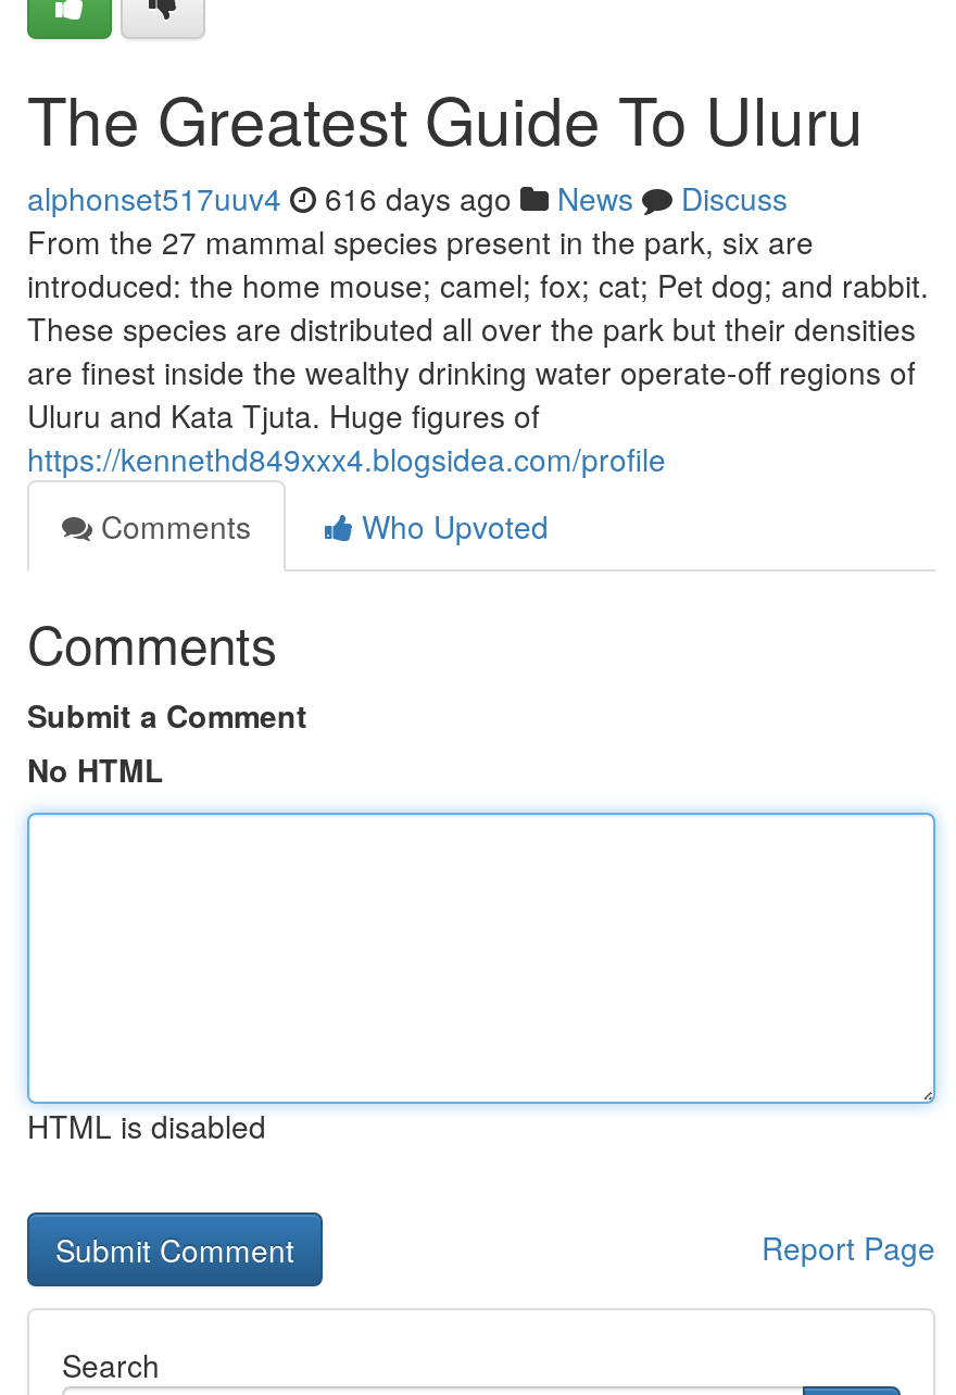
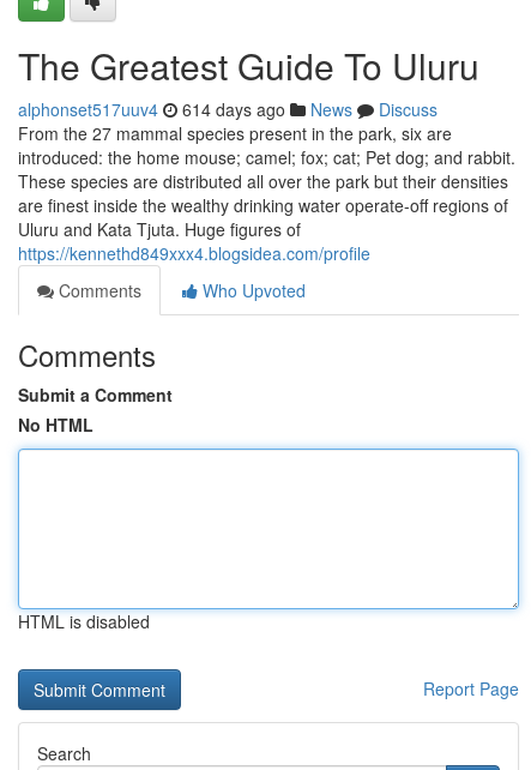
- alphonset517uuv4 616 days ago News Discuss
+ alphonset517uuv4 614 days ago News Discuss
